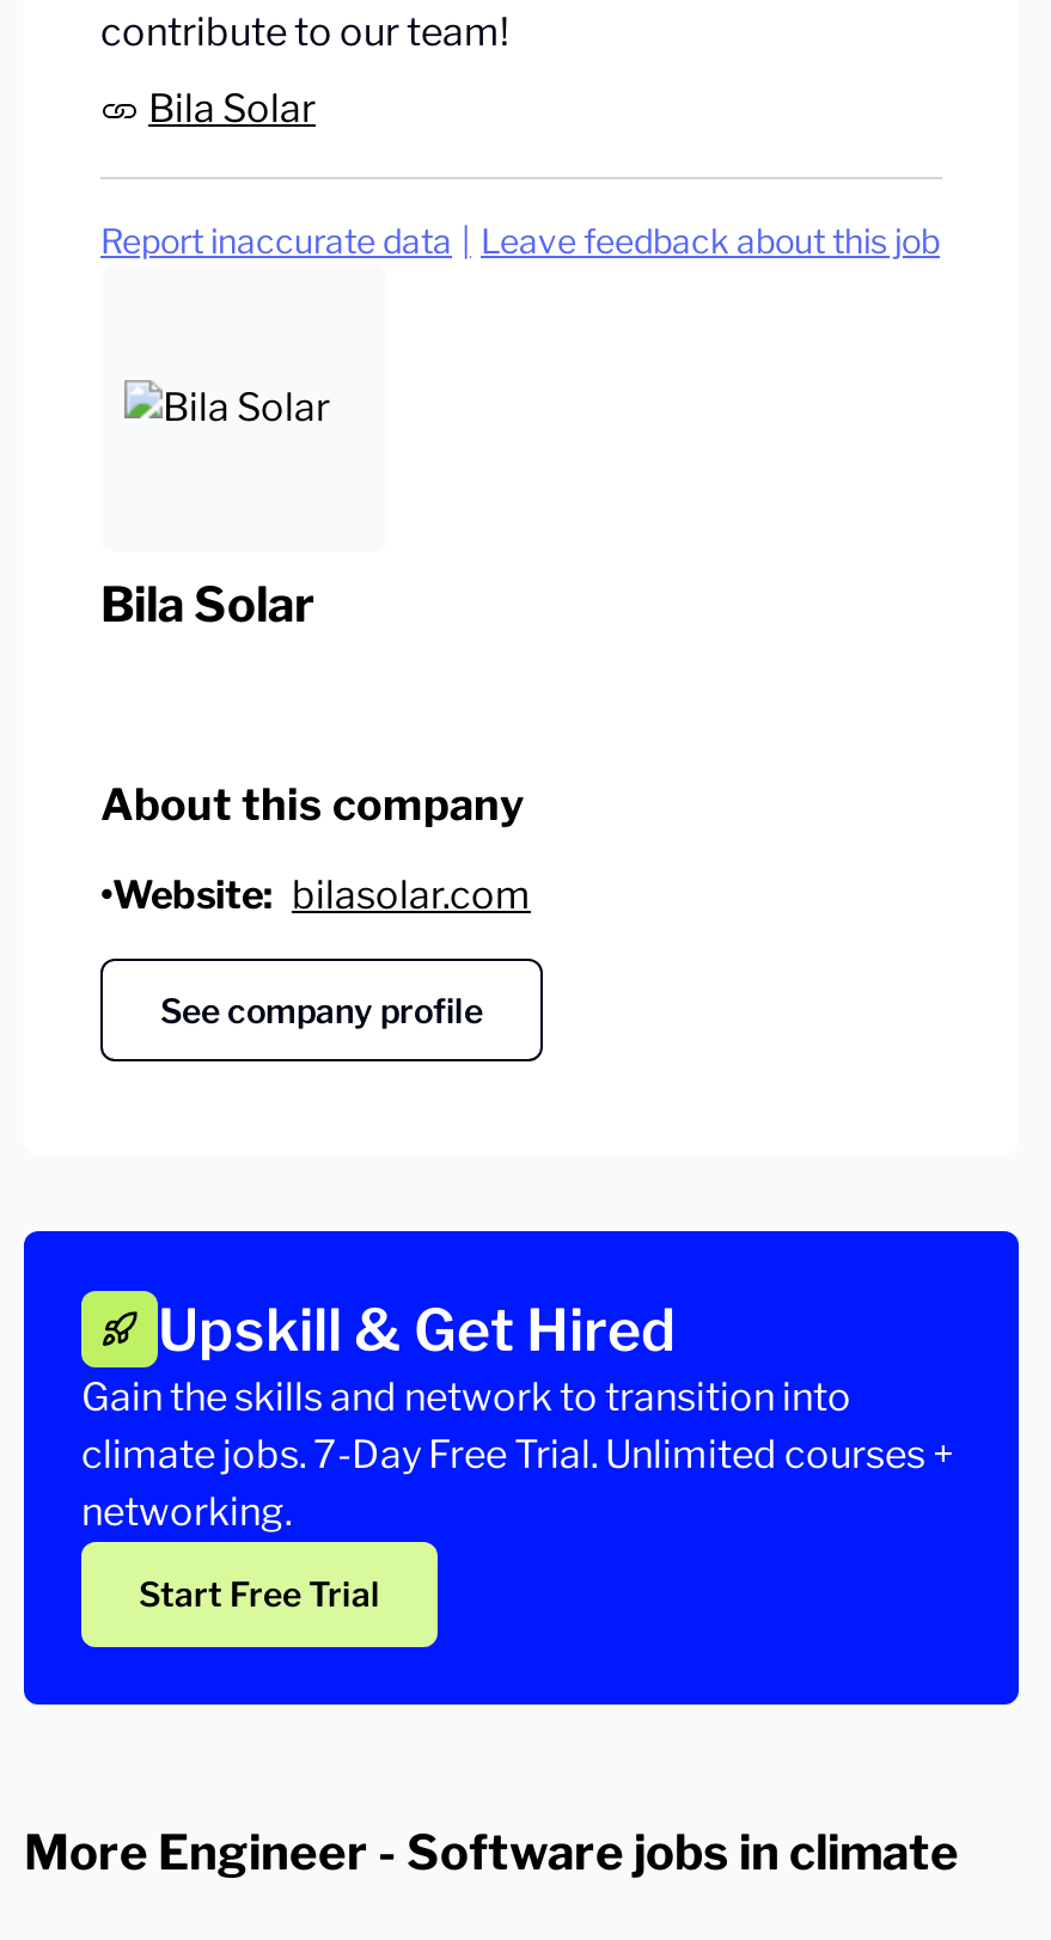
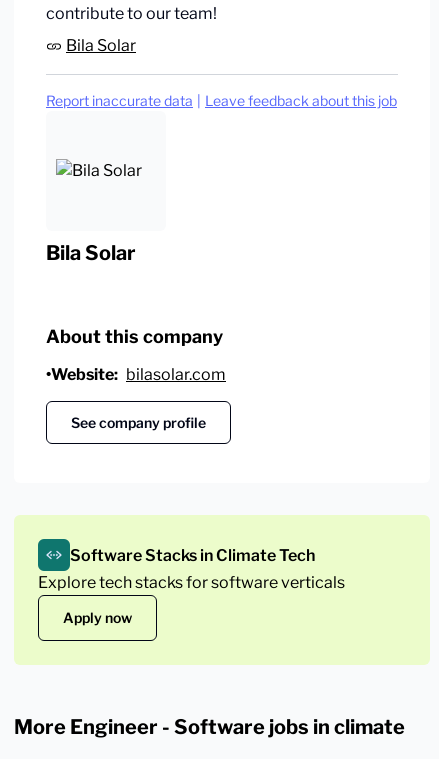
- [image]
- Upskill & Get Hired
- Gain the skills and network to transition into
- climate jobs. 7-Day Free Trial. Unlimited courses +
- networking.
+ [image]
+ Software Stacks in Climate Tech
+ Explore tech stacks for software verticals

- Start Free Trial
+ Apply now
